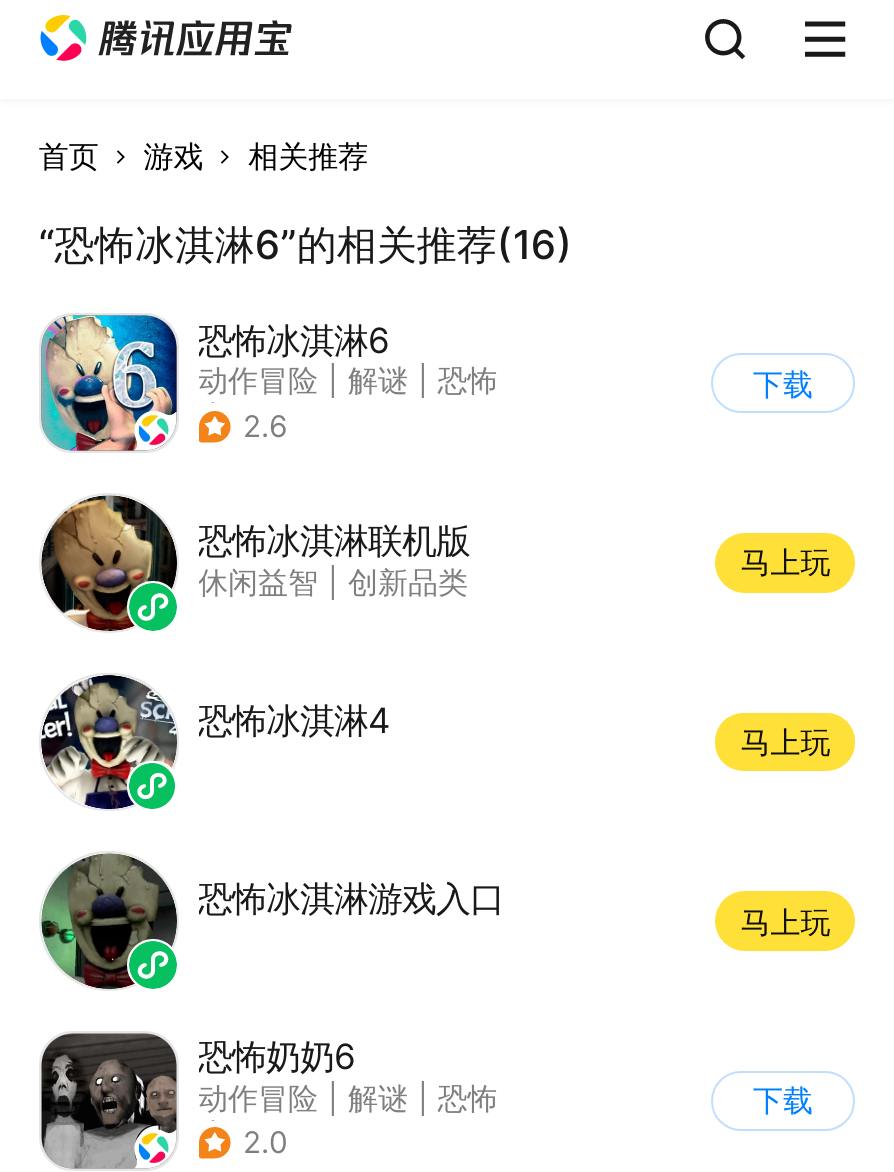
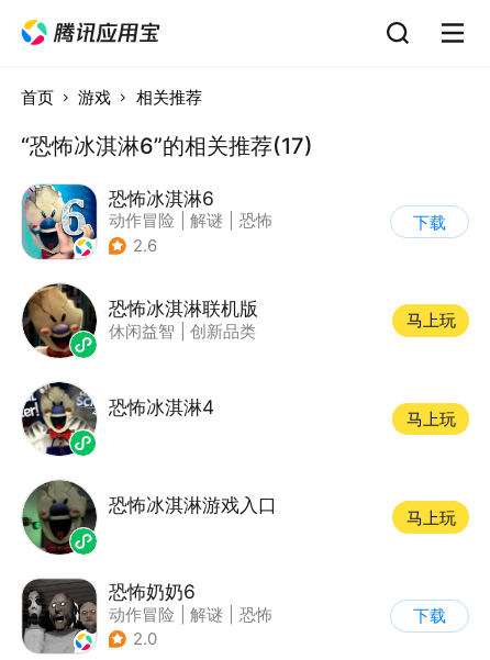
- “恐怖冰淇淋6”的相关推荐(16)
+ “恐怖冰淇淋6”的相关推荐(17)
